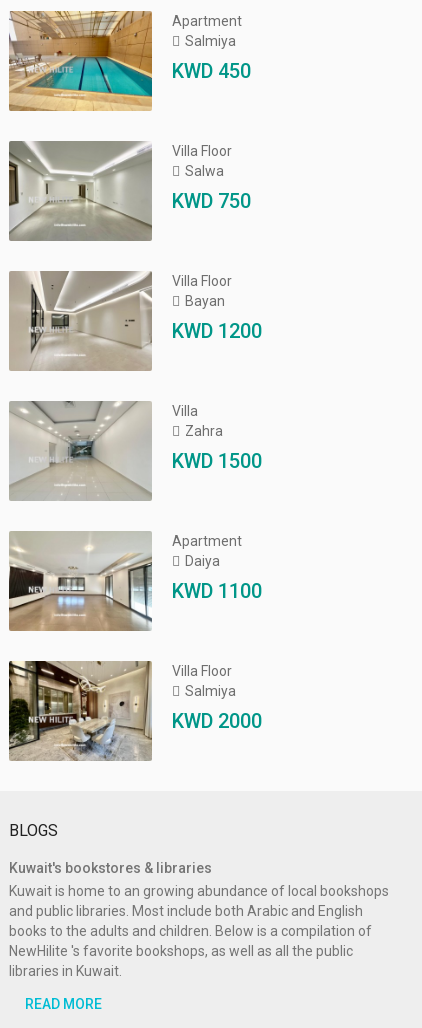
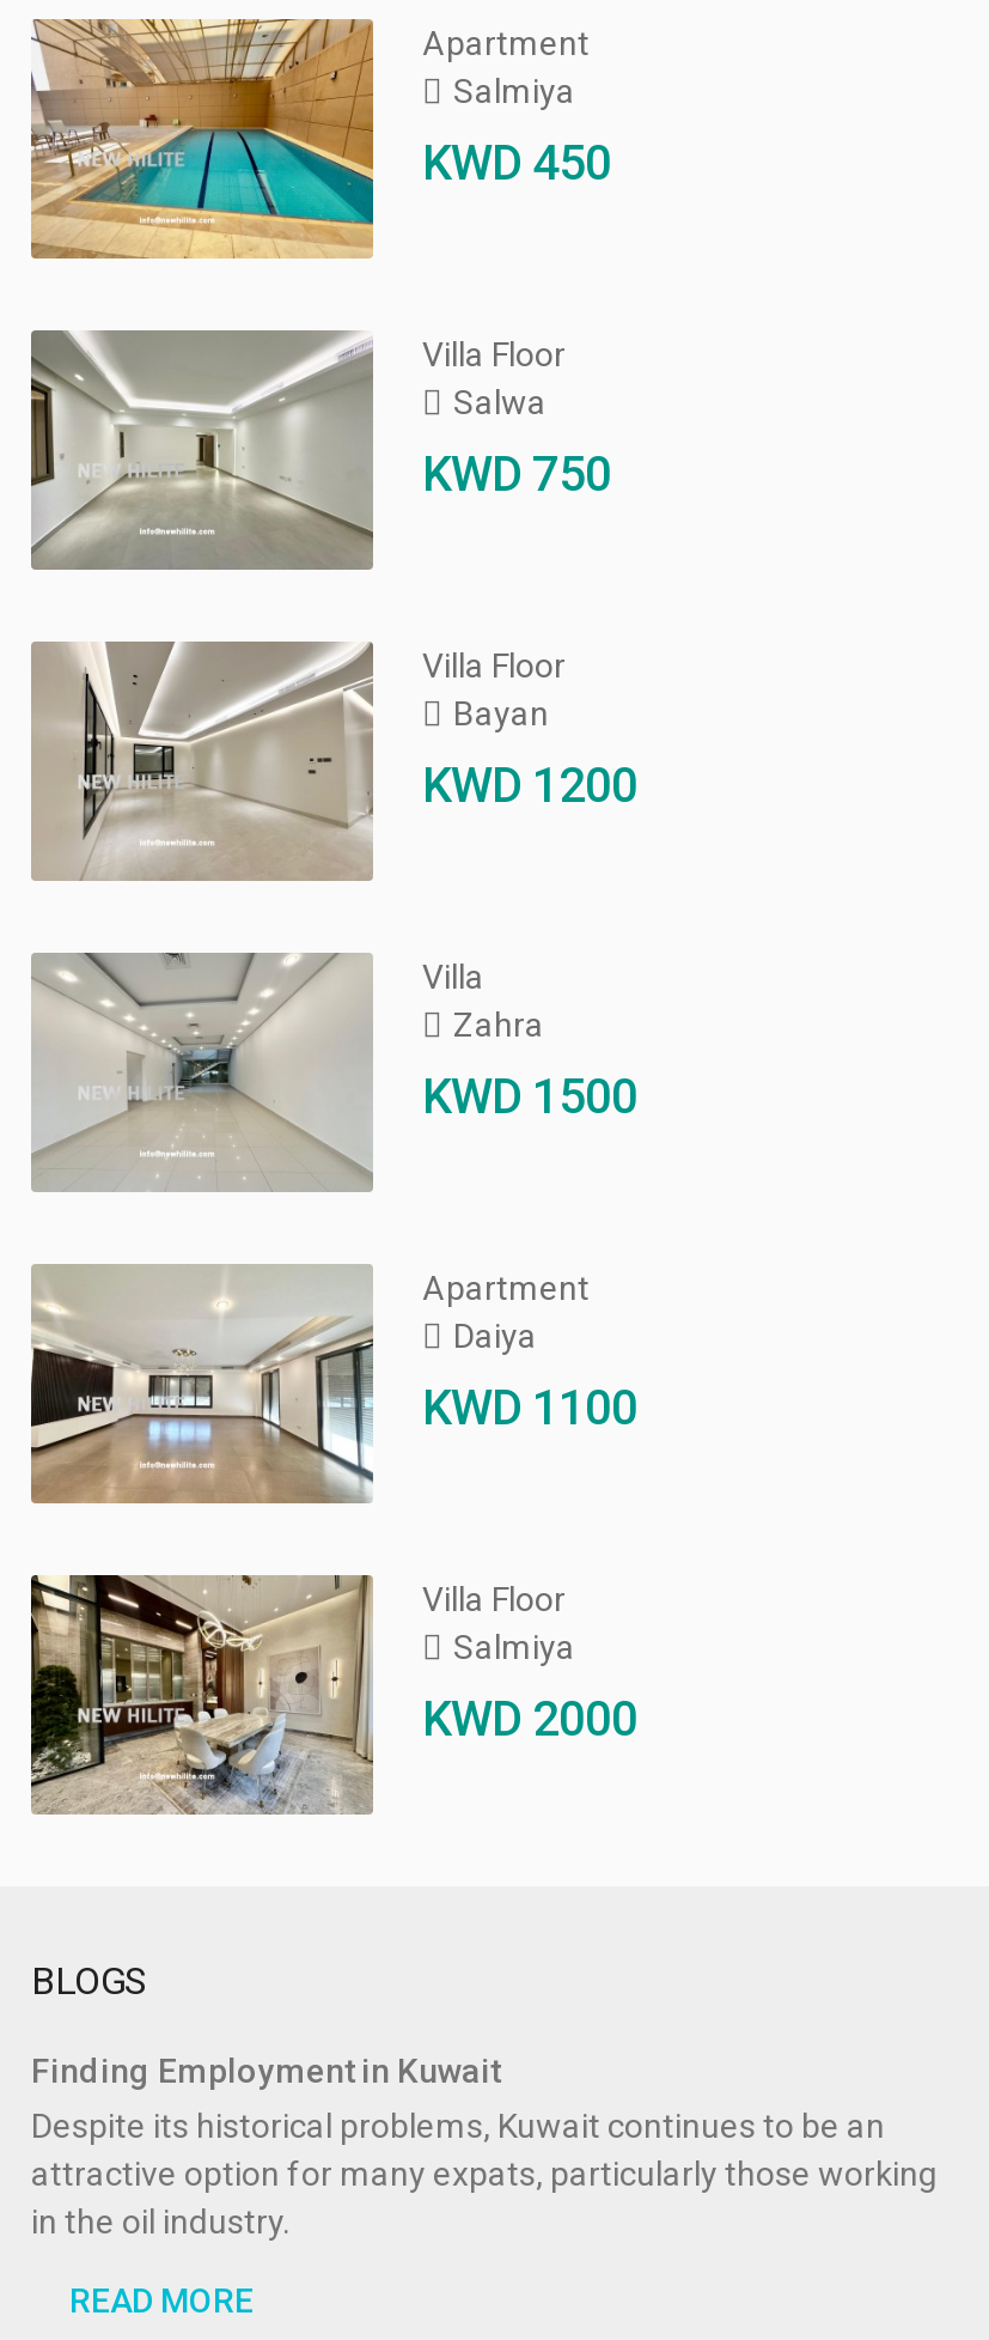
- Kuwait's bookstores & libraries
- Kuwait is home to an growing abundance of local bookshops
- and public libraries. Most include both Arabic and English
- books to the adults and children. Below is a compilation of
- NewHilite 's favorite bookshops, as well as all the public
- libraries in Kuwait.
+ Finding Employment in Kuwait
+ Despite its historical problems, Kuwait continues to be an
+ attractive option for many expats, particularly those working
+ in the oil industry.
